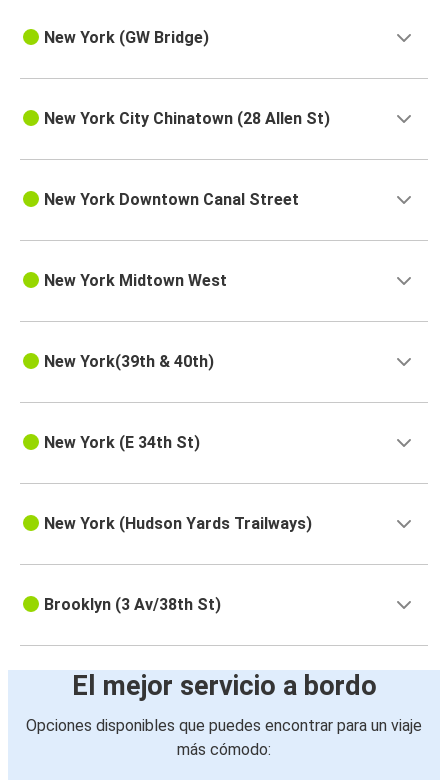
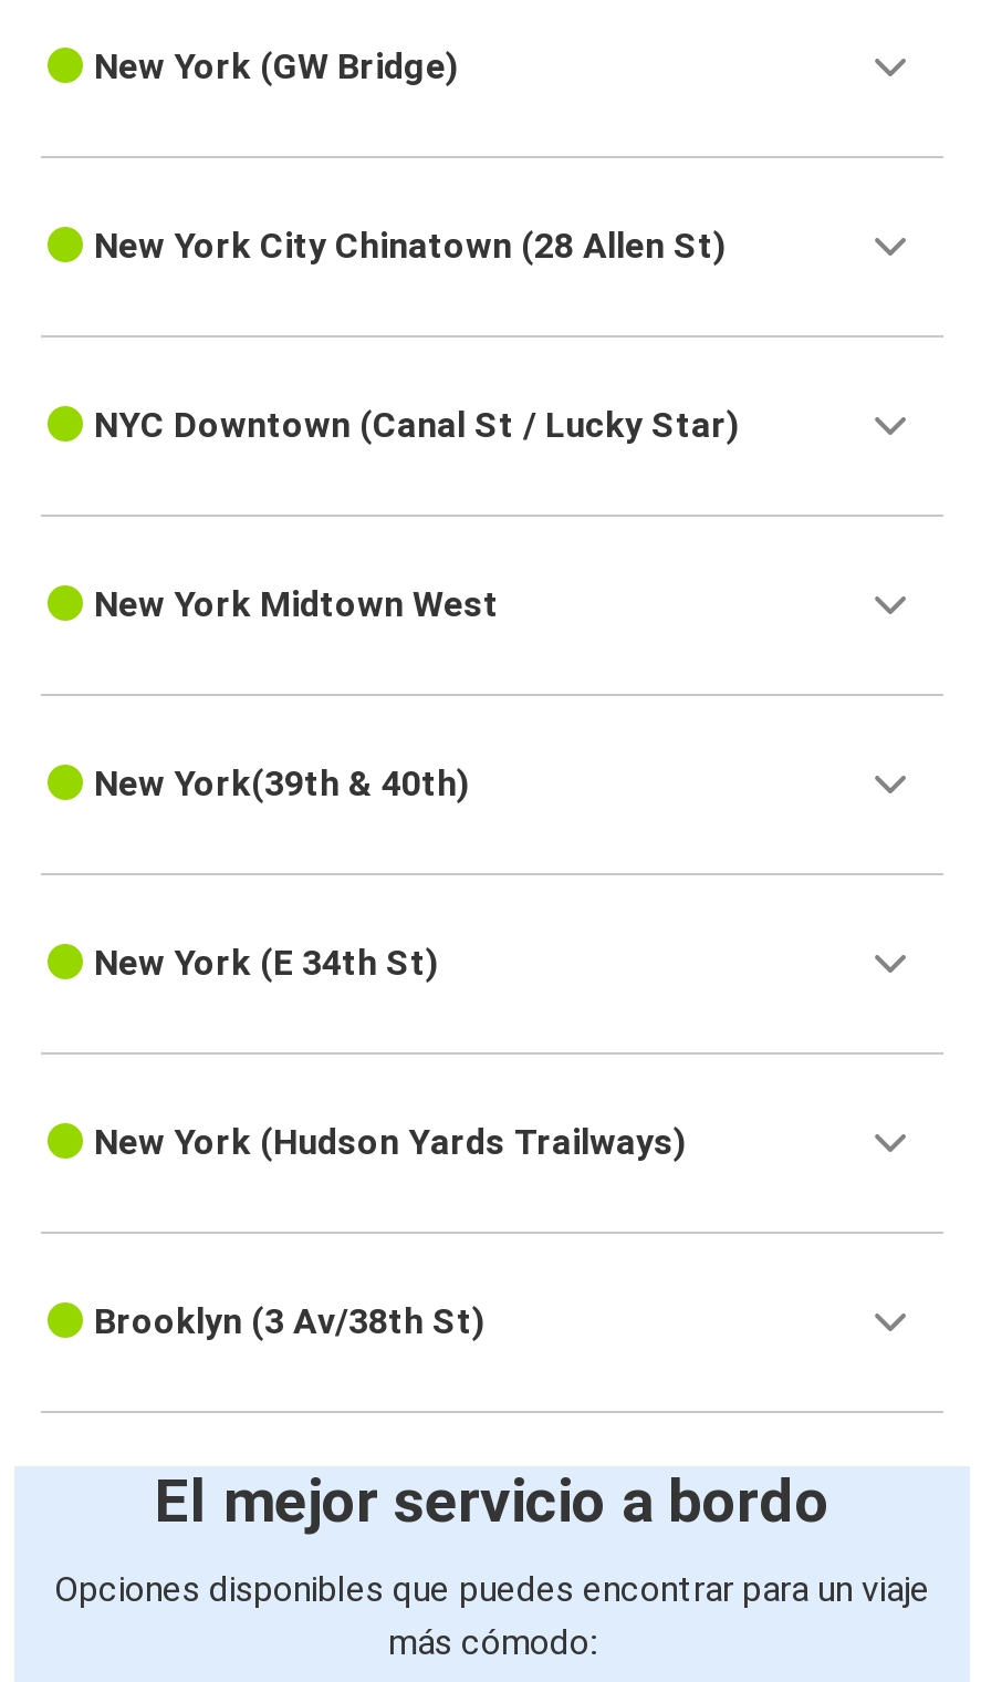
- New York Downtown Canal Street
+ NYC Downtown (Canal St / Lucky Star)
